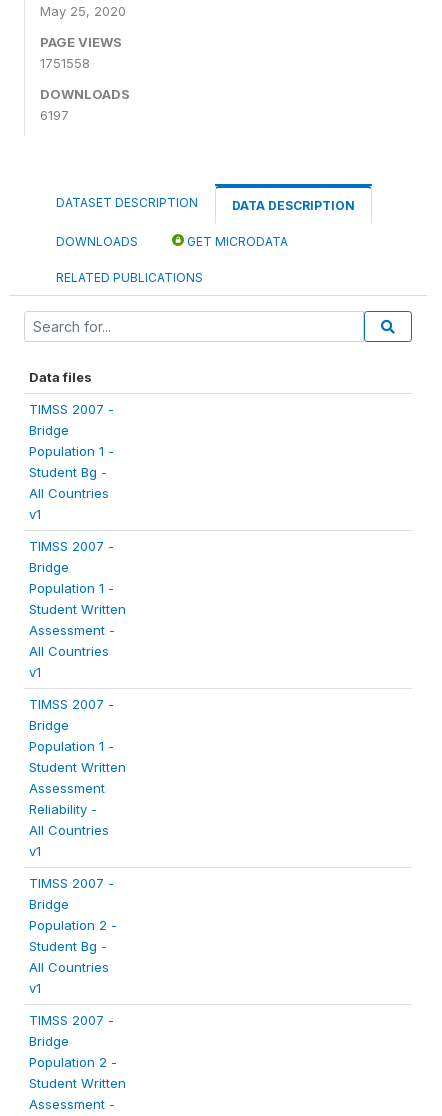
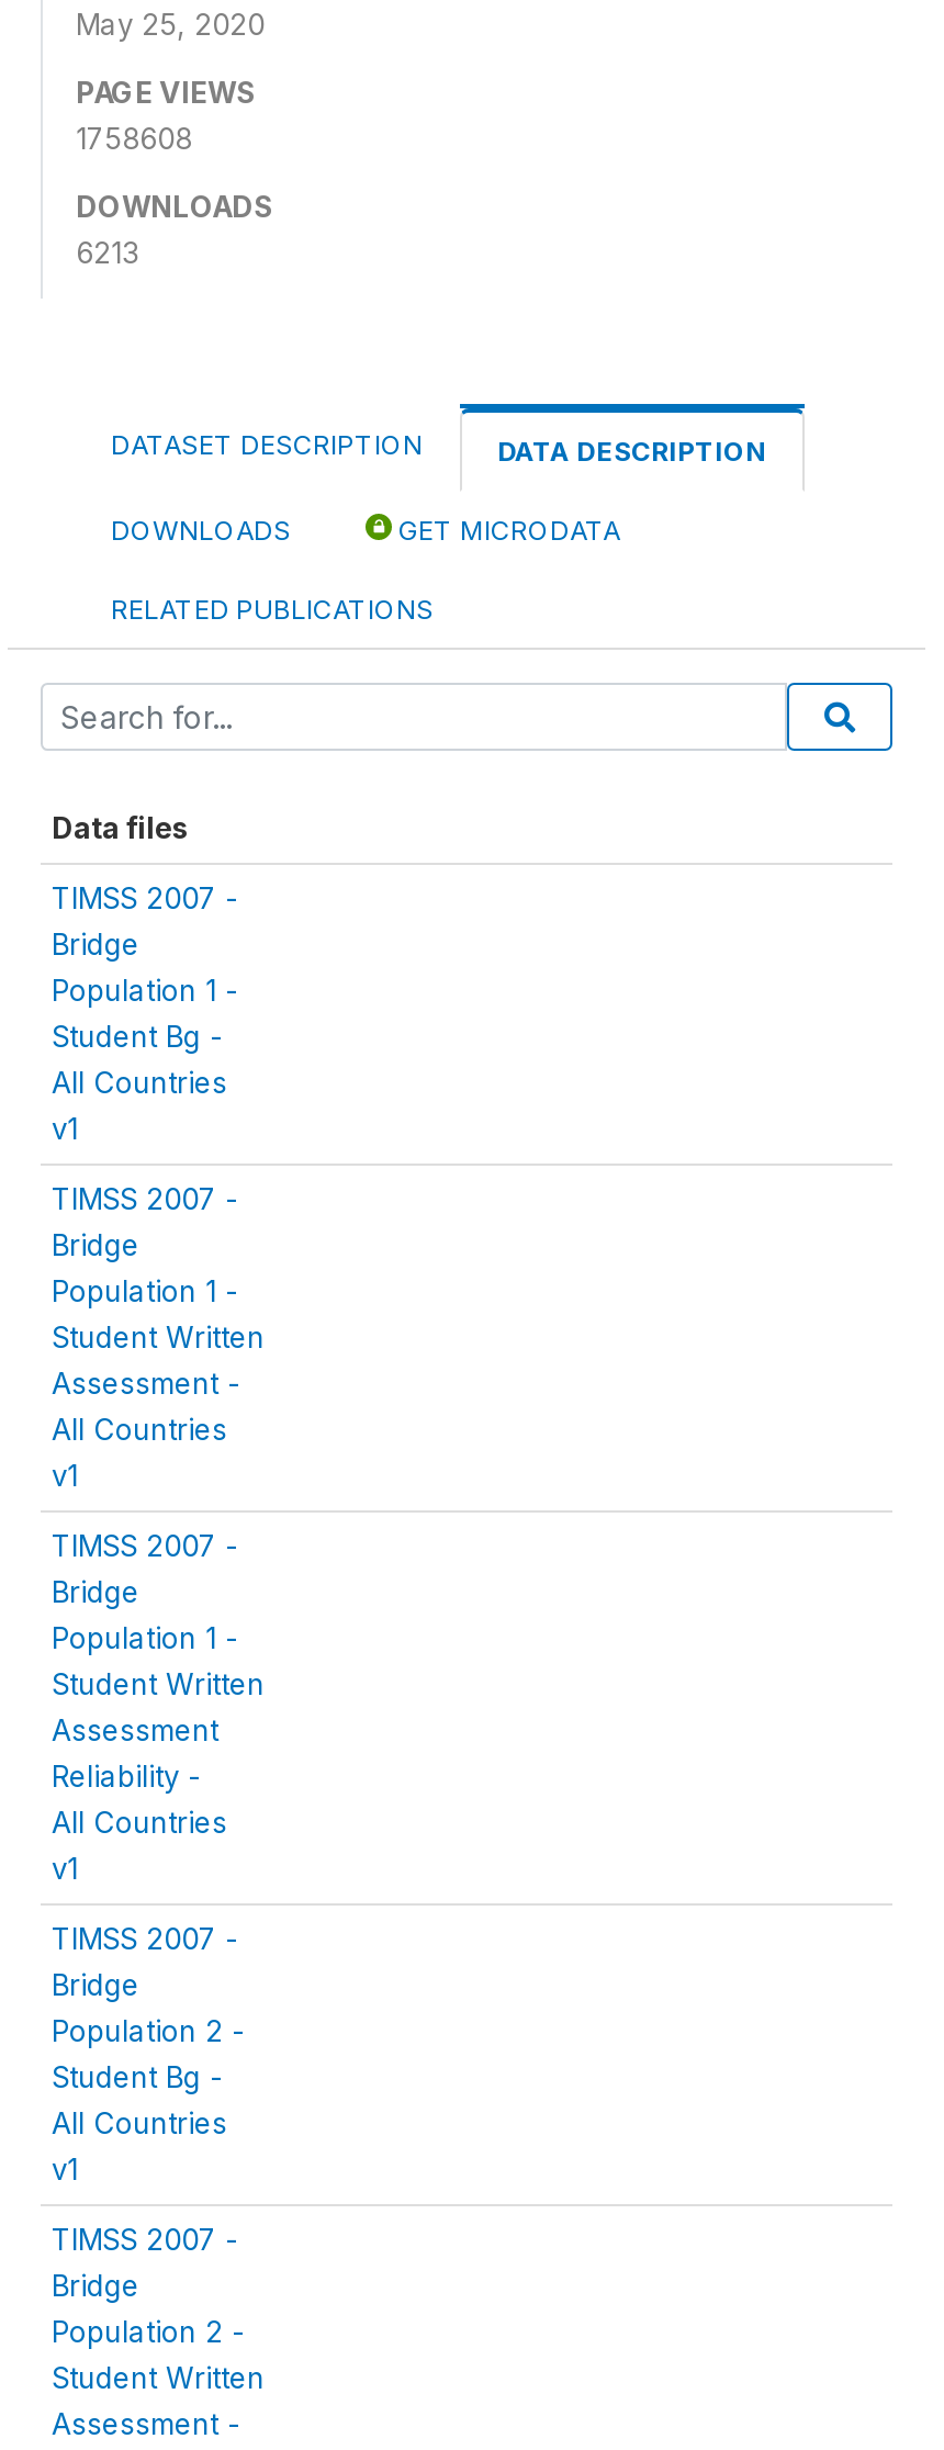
- 1751558
+ 1758608

- 6197
+ 6213
